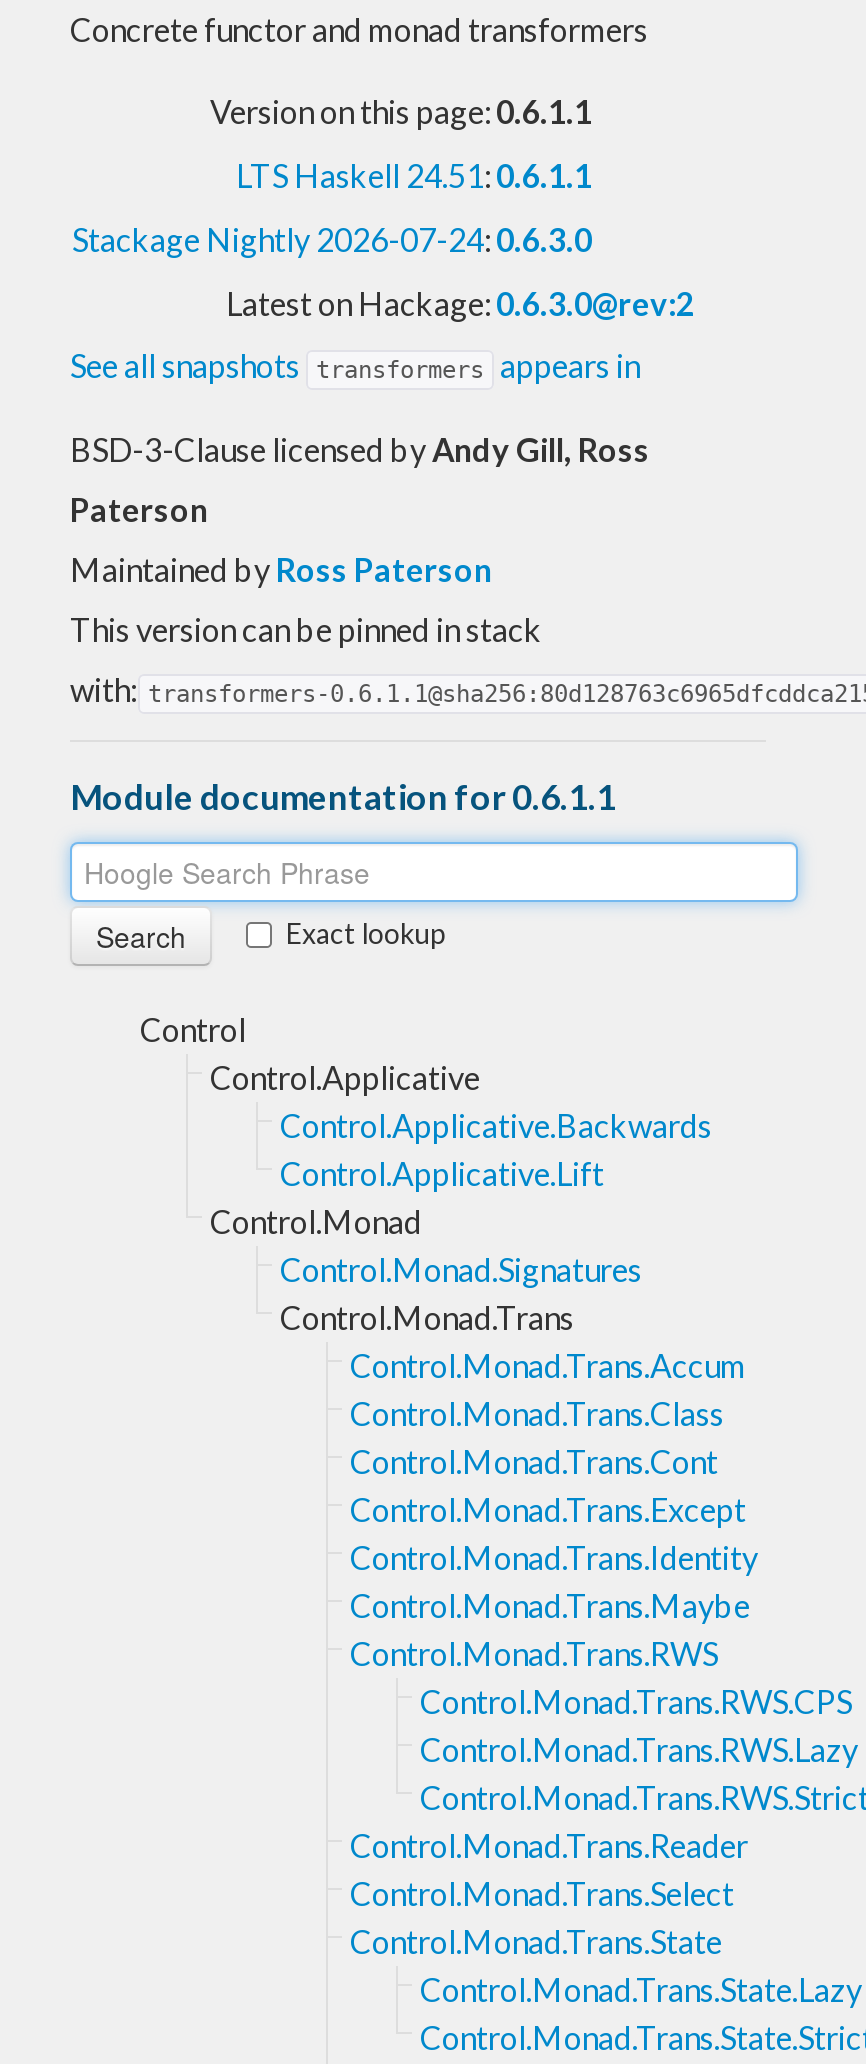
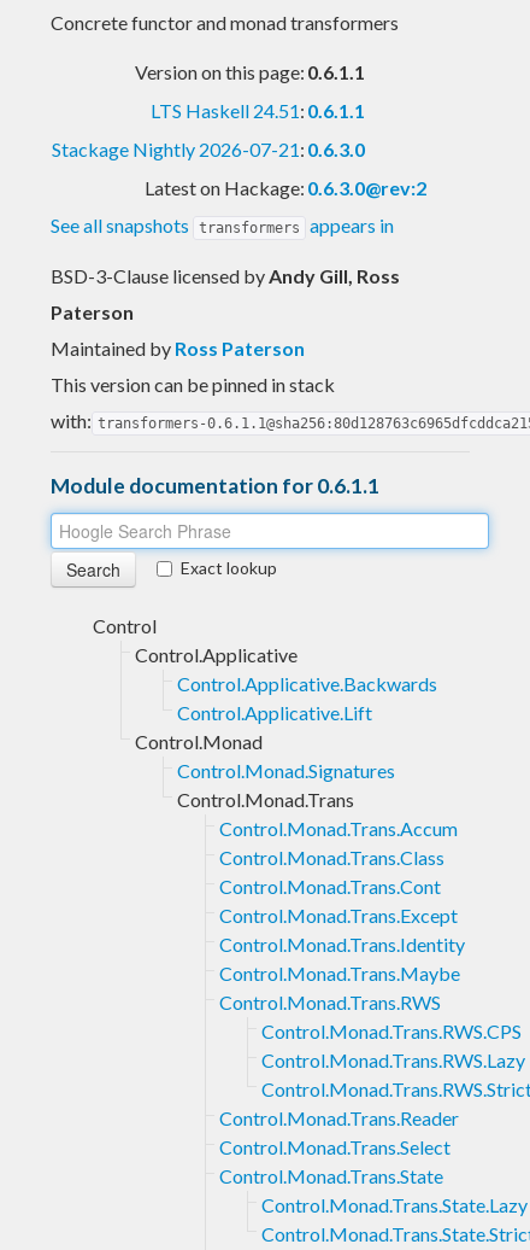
- Stackage Nightly 2026-07-24: 0.6.3.0
+ Stackage Nightly 2026-07-21: 0.6.3.0
